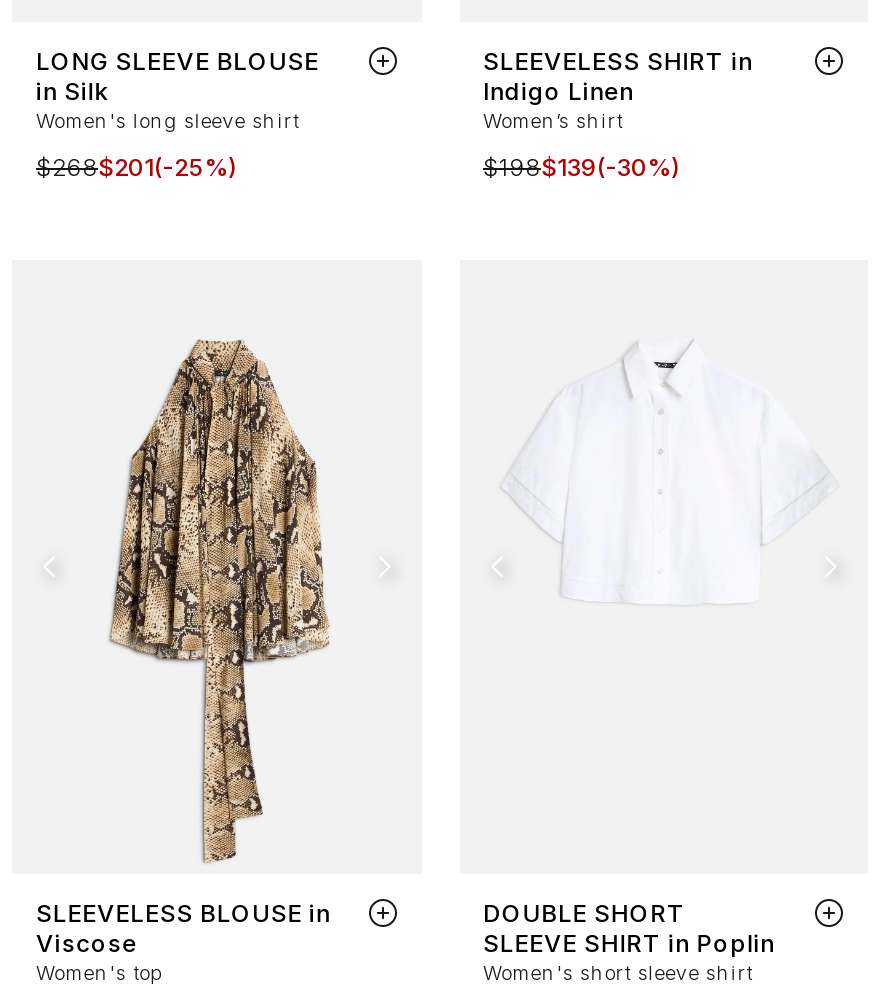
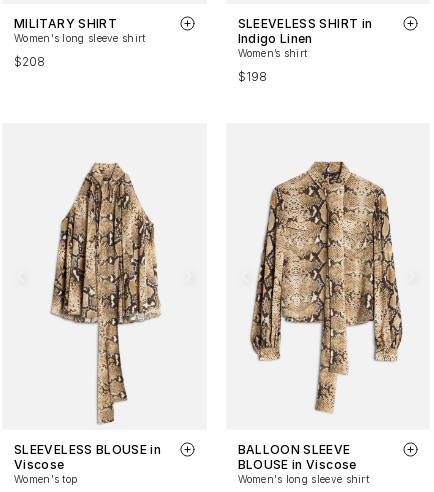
- LONG SLEEVE BLOUSE
- in Silk
+ MILITARY SHIRT

+ [image]

- $268$201(-25%)
+ $208

- $198$139(-30%)
+ $198

- DOUBLE SHORT
- SLEEVE SHIRT in Poplin
- Women's short sleeve shirt
+ BALLOON SLEEVE
+ BLOUSE in Viscose
+ Women's long sleeve shirt
